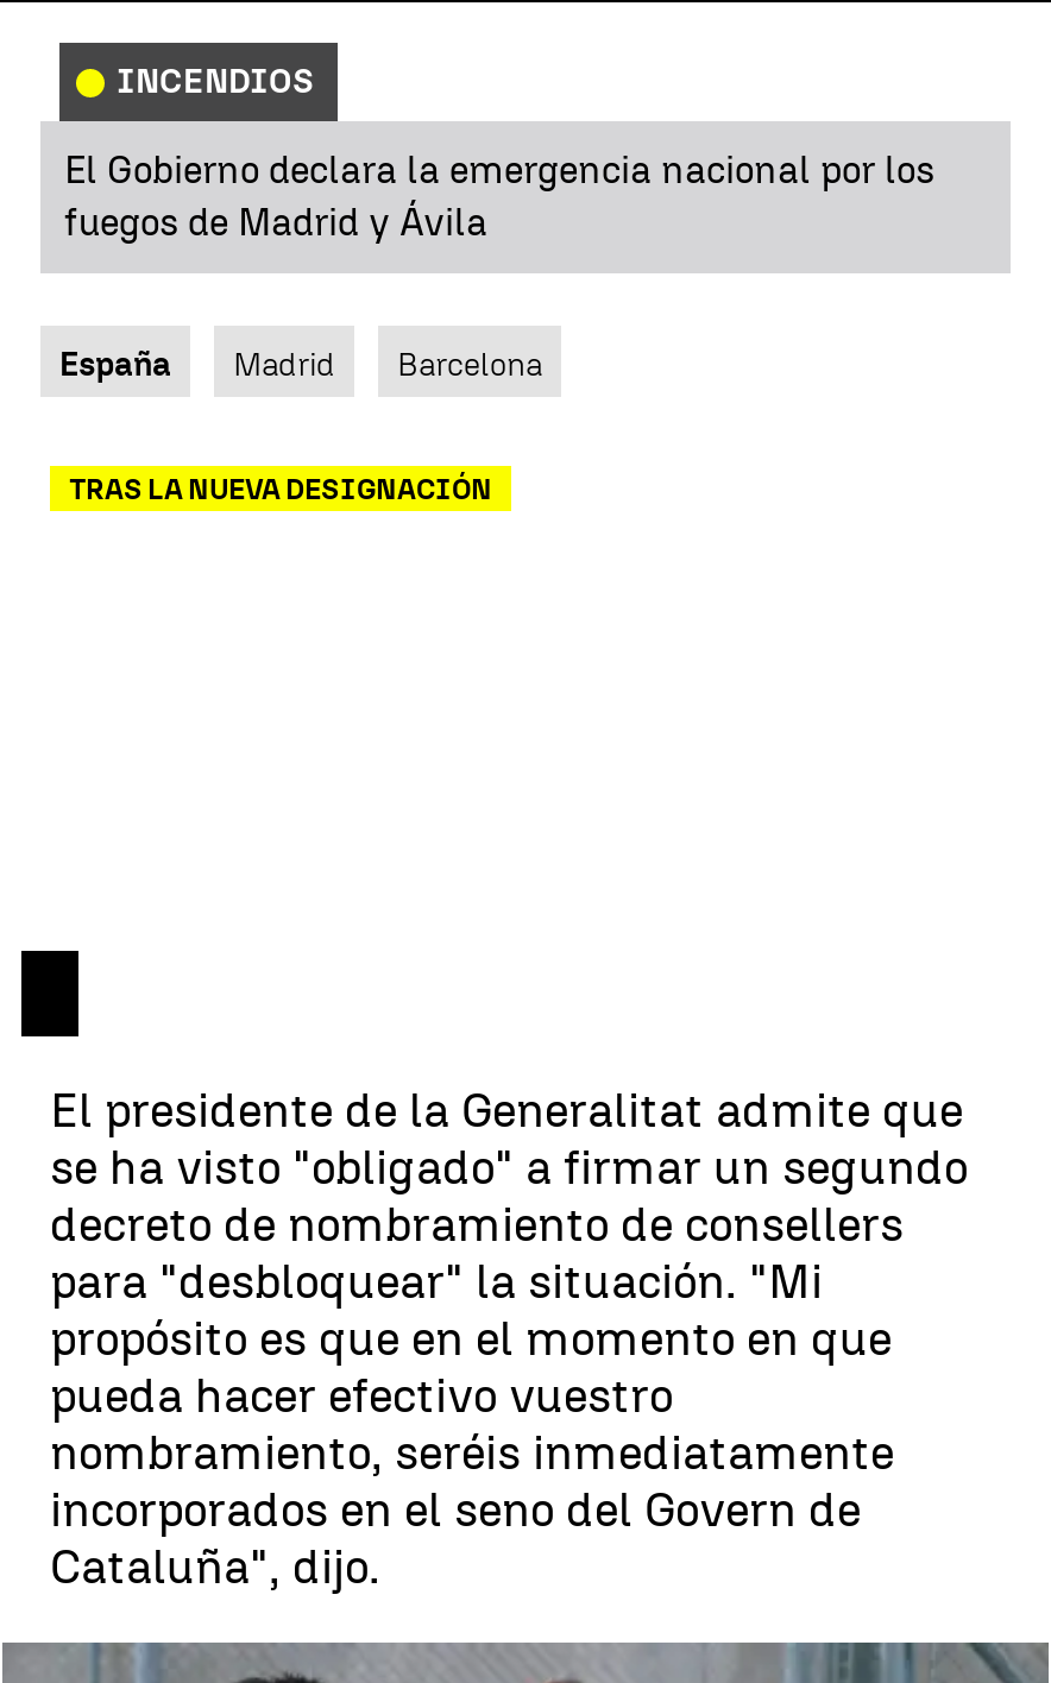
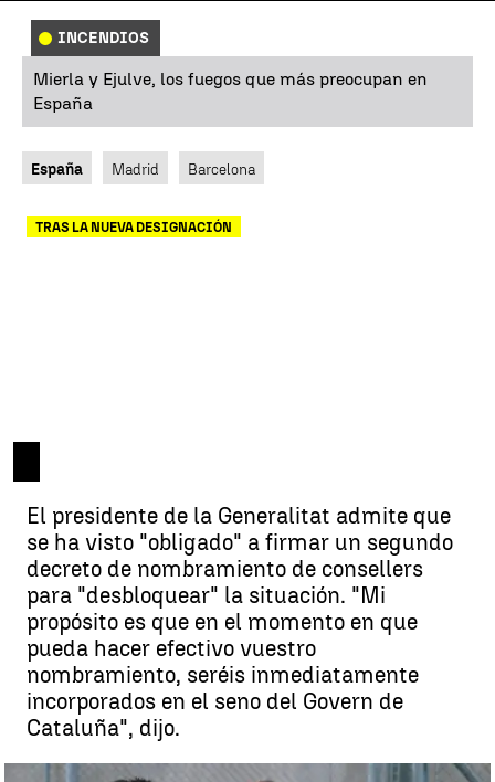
- El Gobierno declara la emergencia nacional por los
- fuegos de Madrid y Ávila
+ Mierla y Ejulve, los fuegos que más preocupan en
+ España
